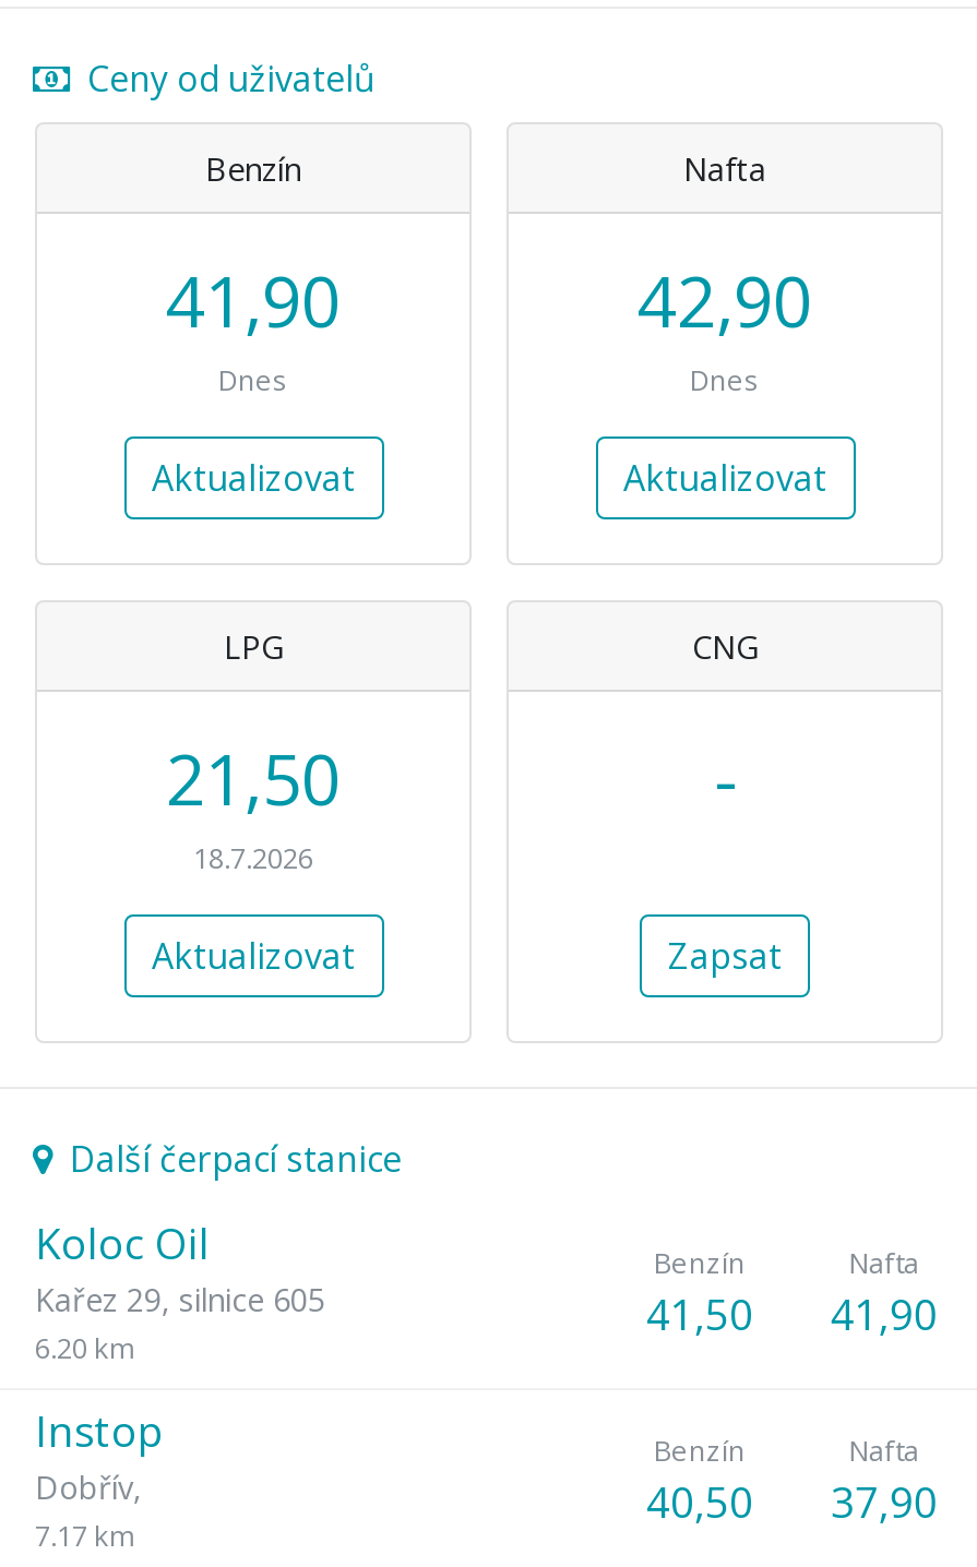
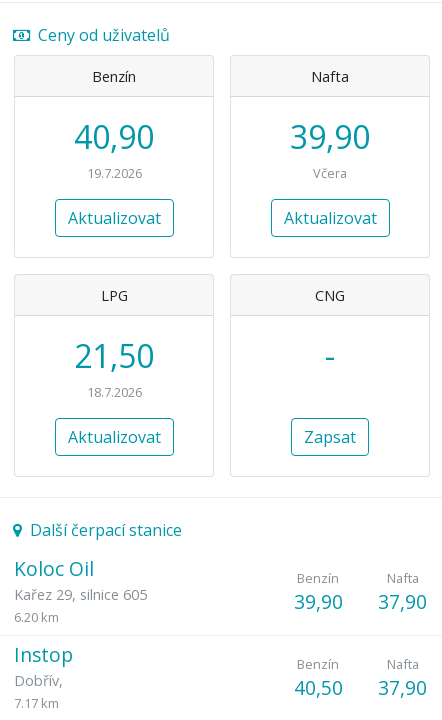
- 41,90
- Dnes
+ 40,90
+ 19.7.2026

- 42,90
- Dnes
+ 39,90
+ Včera

- 41,50
+ 39,90

- 41,90
+ 37,90
